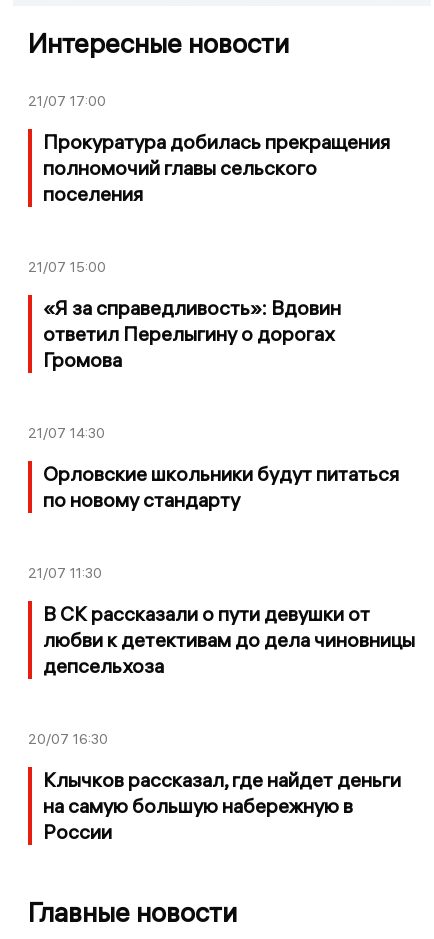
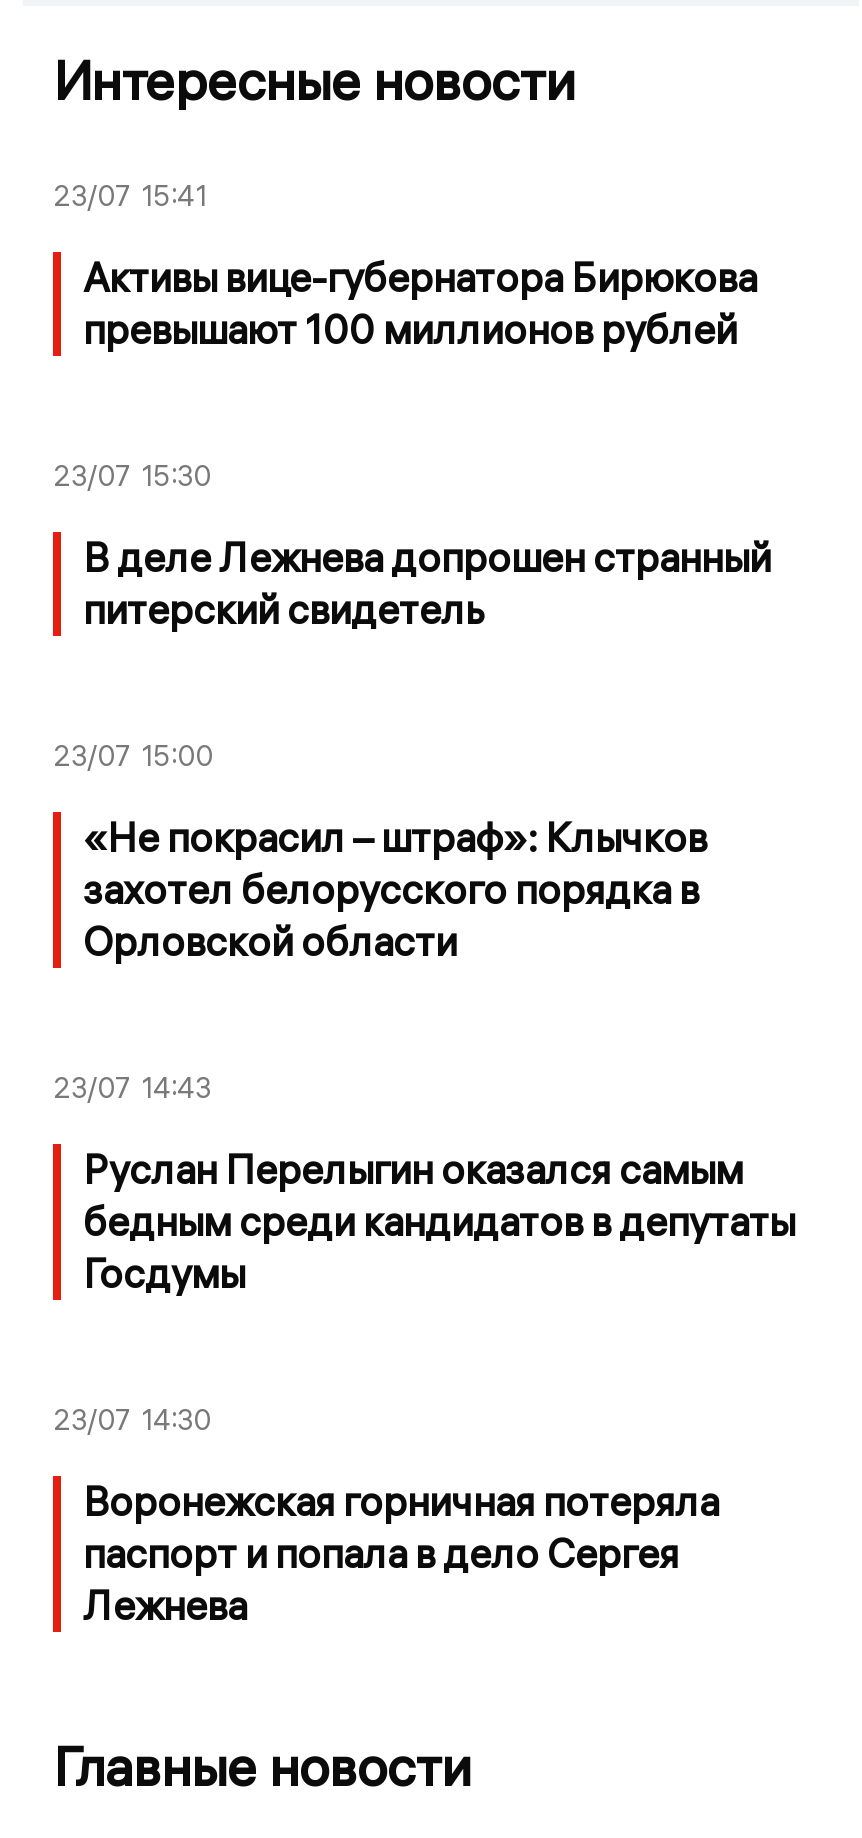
- 21/07 17:00
+ 23/07 15:41

- Прокуратура добилась прекращения
- полномочий главы сельского
- поселения
+ Активы вице-губернатора Бирюкова
+ превышают 100 миллионов рублей

- 21/07 15:00
+ 23/07 15:30

- «Я за справедливость»: Вдовин
- ответил Перелыгину о дорогах
- Громова
+ В деле Лежнева допрошен странный
+ питерский свидетель

- 21/07 14:30
+ 23/07 15:00

- Орловские школьники будут питаться
- по новому стандарту
+ «Не покрасил – штраф»: Клычков
+ захотел белорусского порядка в
+ Орловской области

- 21/07 11:30
+ 23/07 14:43

- В СК рассказали о пути девушки от
- любви к детективам до дела чиновницы
- депсельхоза
+ Руслан Перелыгин оказался самым
+ бедным среди кандидатов в депутаты
+ Госдумы

- 20/07 16:30
+ 23/07 14:30

- Клычков рассказал, где найдет деньги
- на самую большую набережную в
- России
+ Воронежская горничная потеряла
+ паспорт и попала в дело Сергея
+ Лежнева
